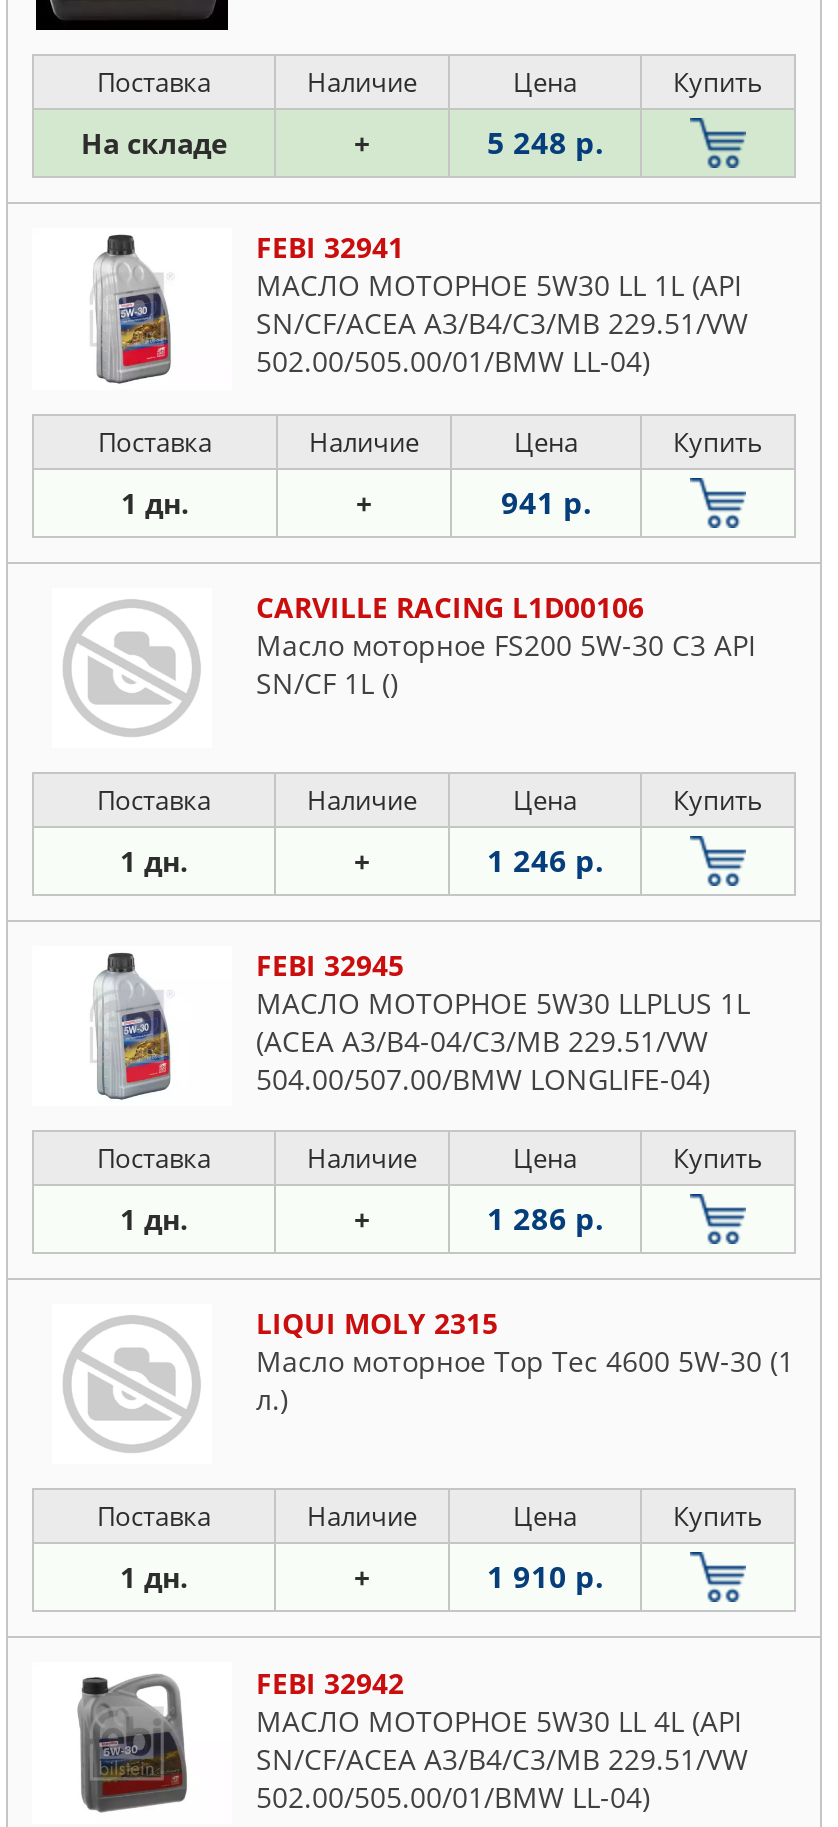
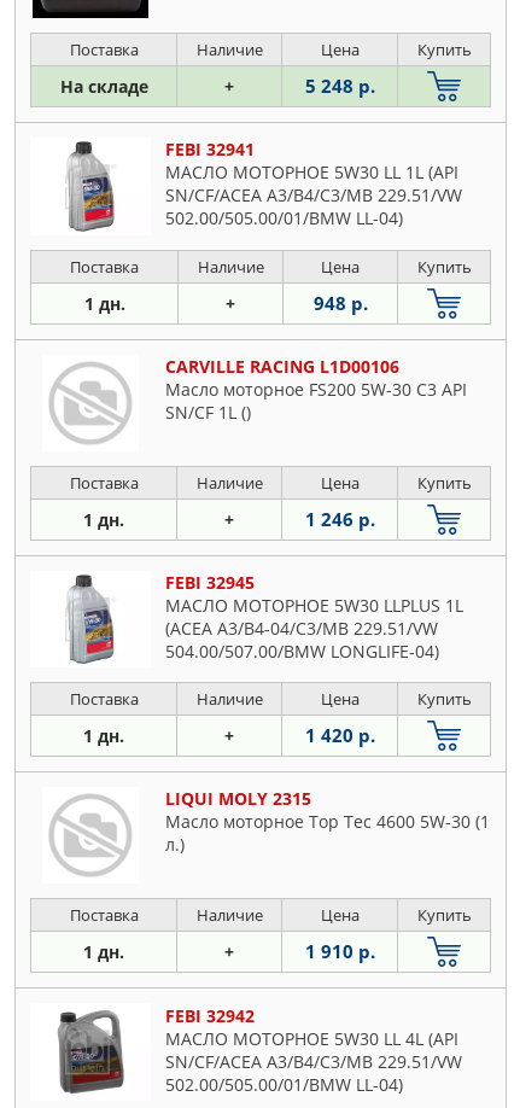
- 941 р.
+ 948 р.

- 1 286 р.
+ 1 420 р.
